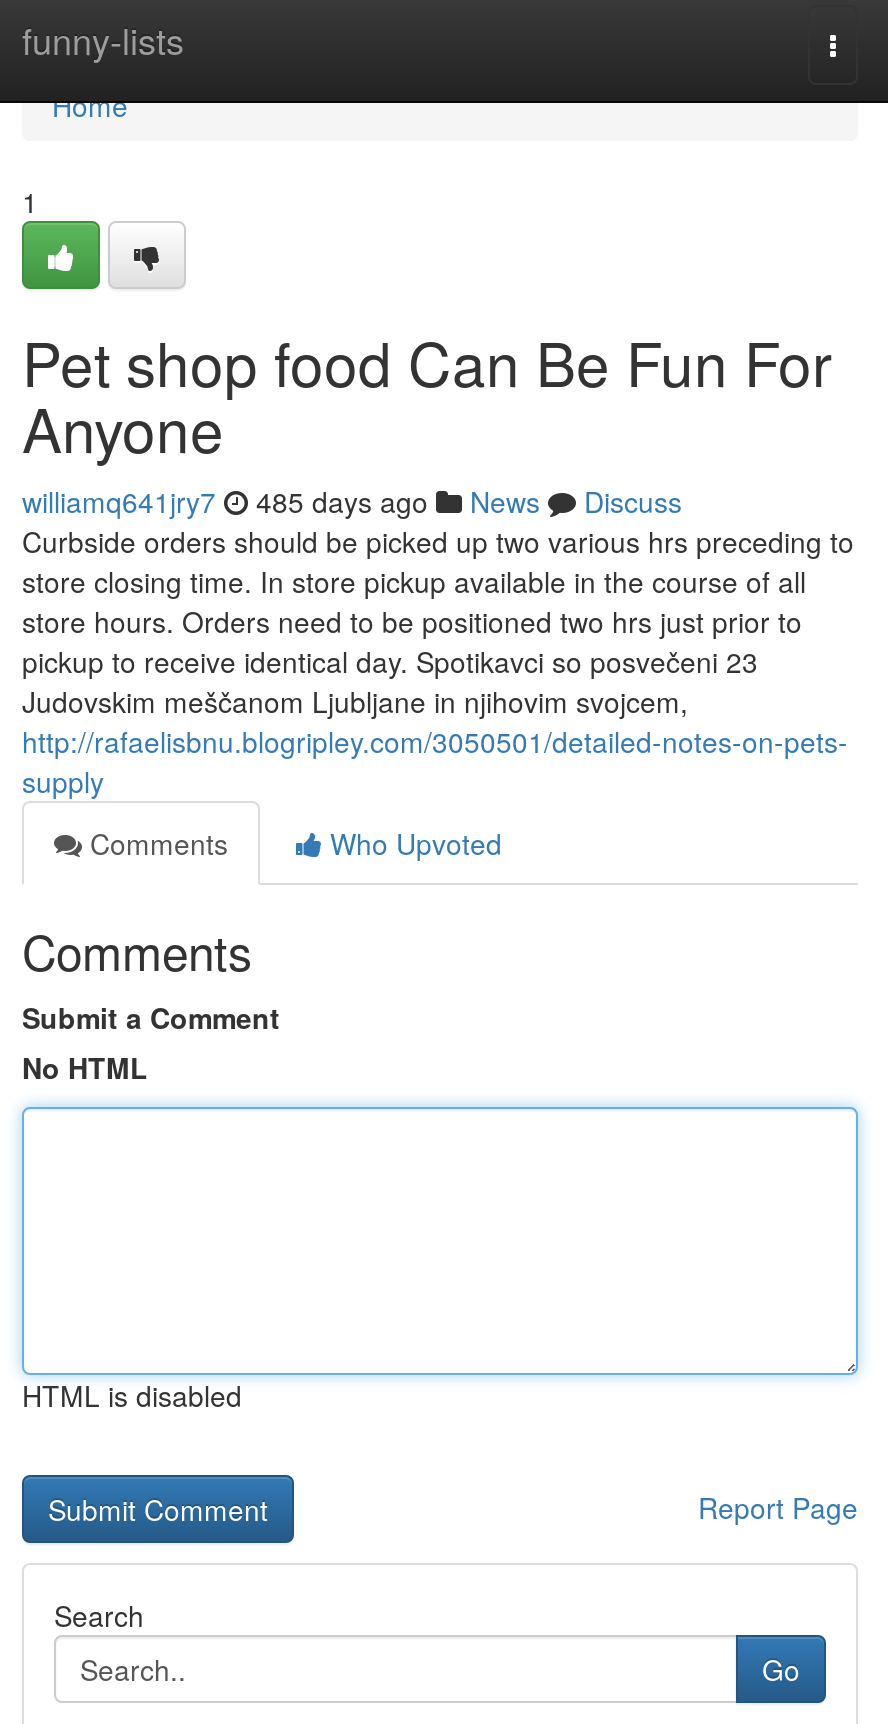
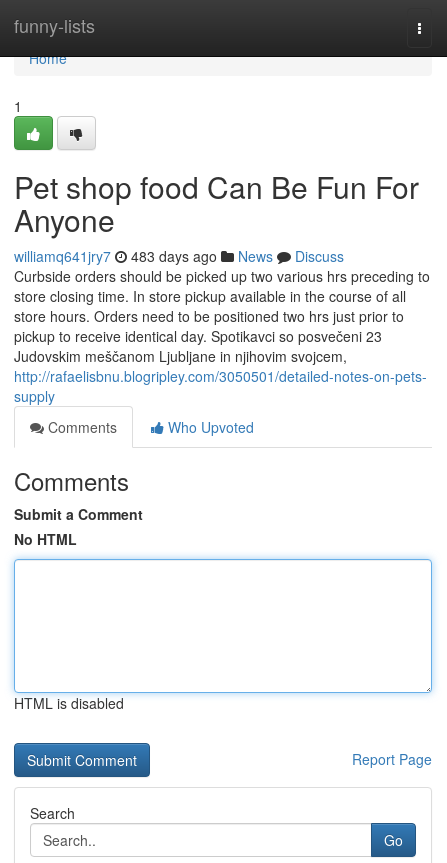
- williamq641jry7 485 days ago News Discuss
+ williamq641jry7 483 days ago News Discuss
